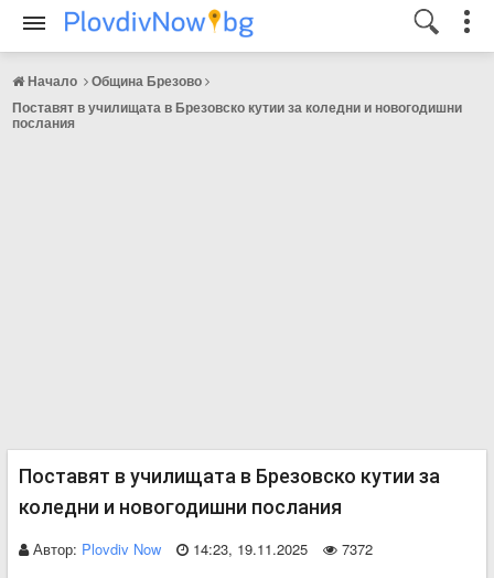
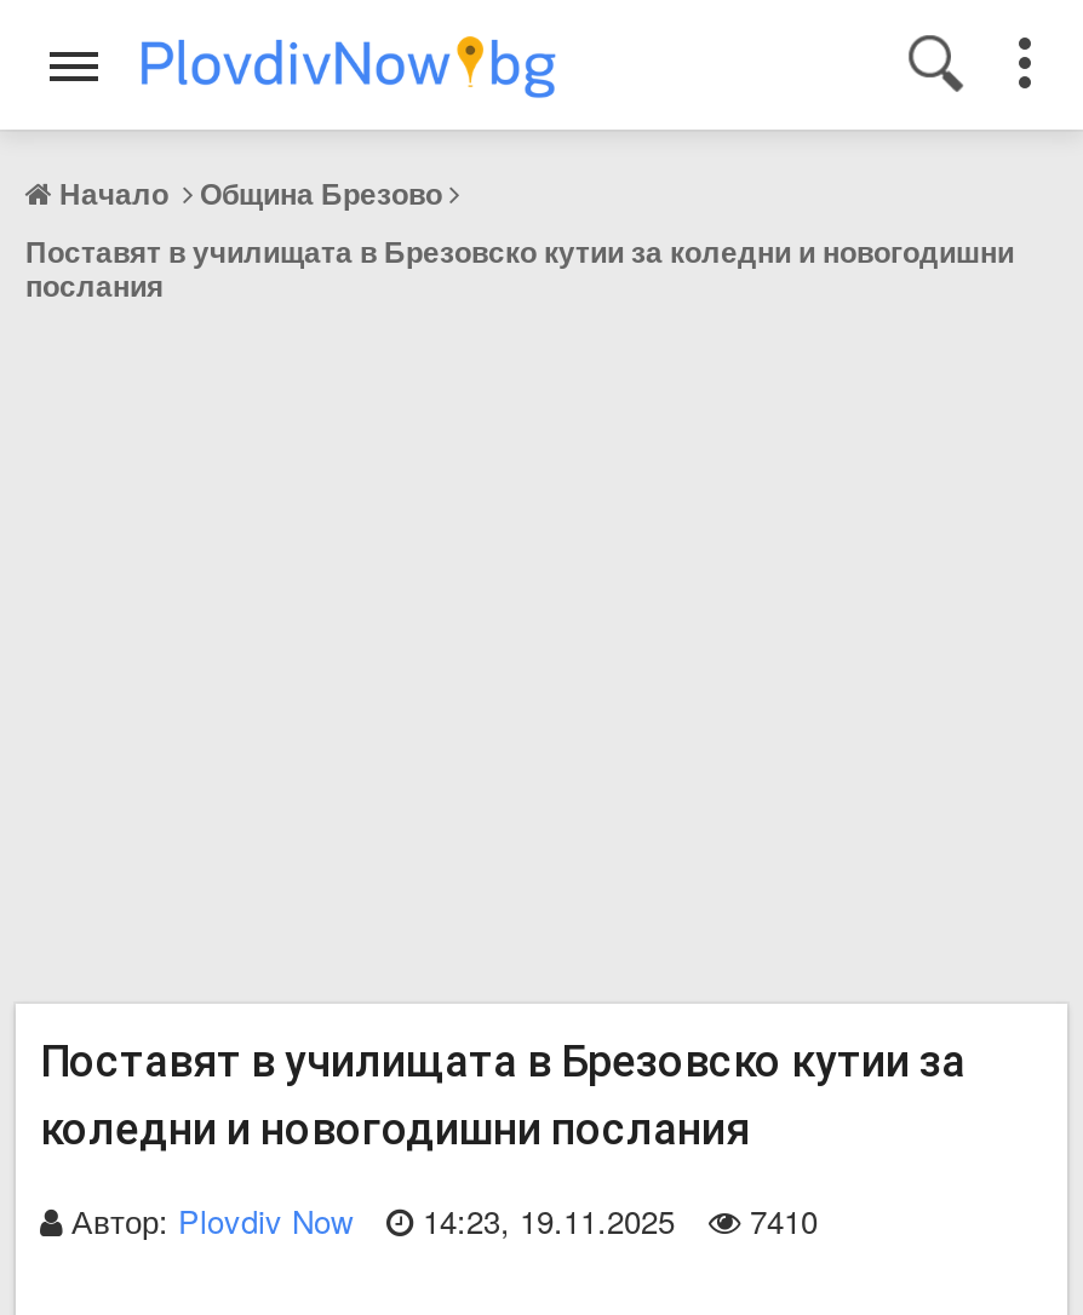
- Автор: Plovdiv Now 14:23, 19.11.2025 7372
+ Автор: Plovdiv Now 14:23, 19.11.2025 7410
